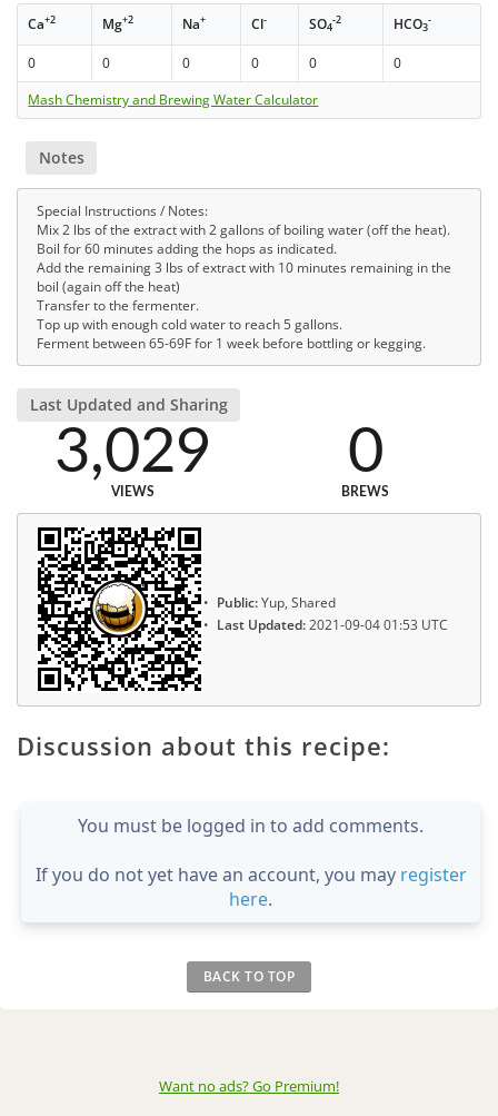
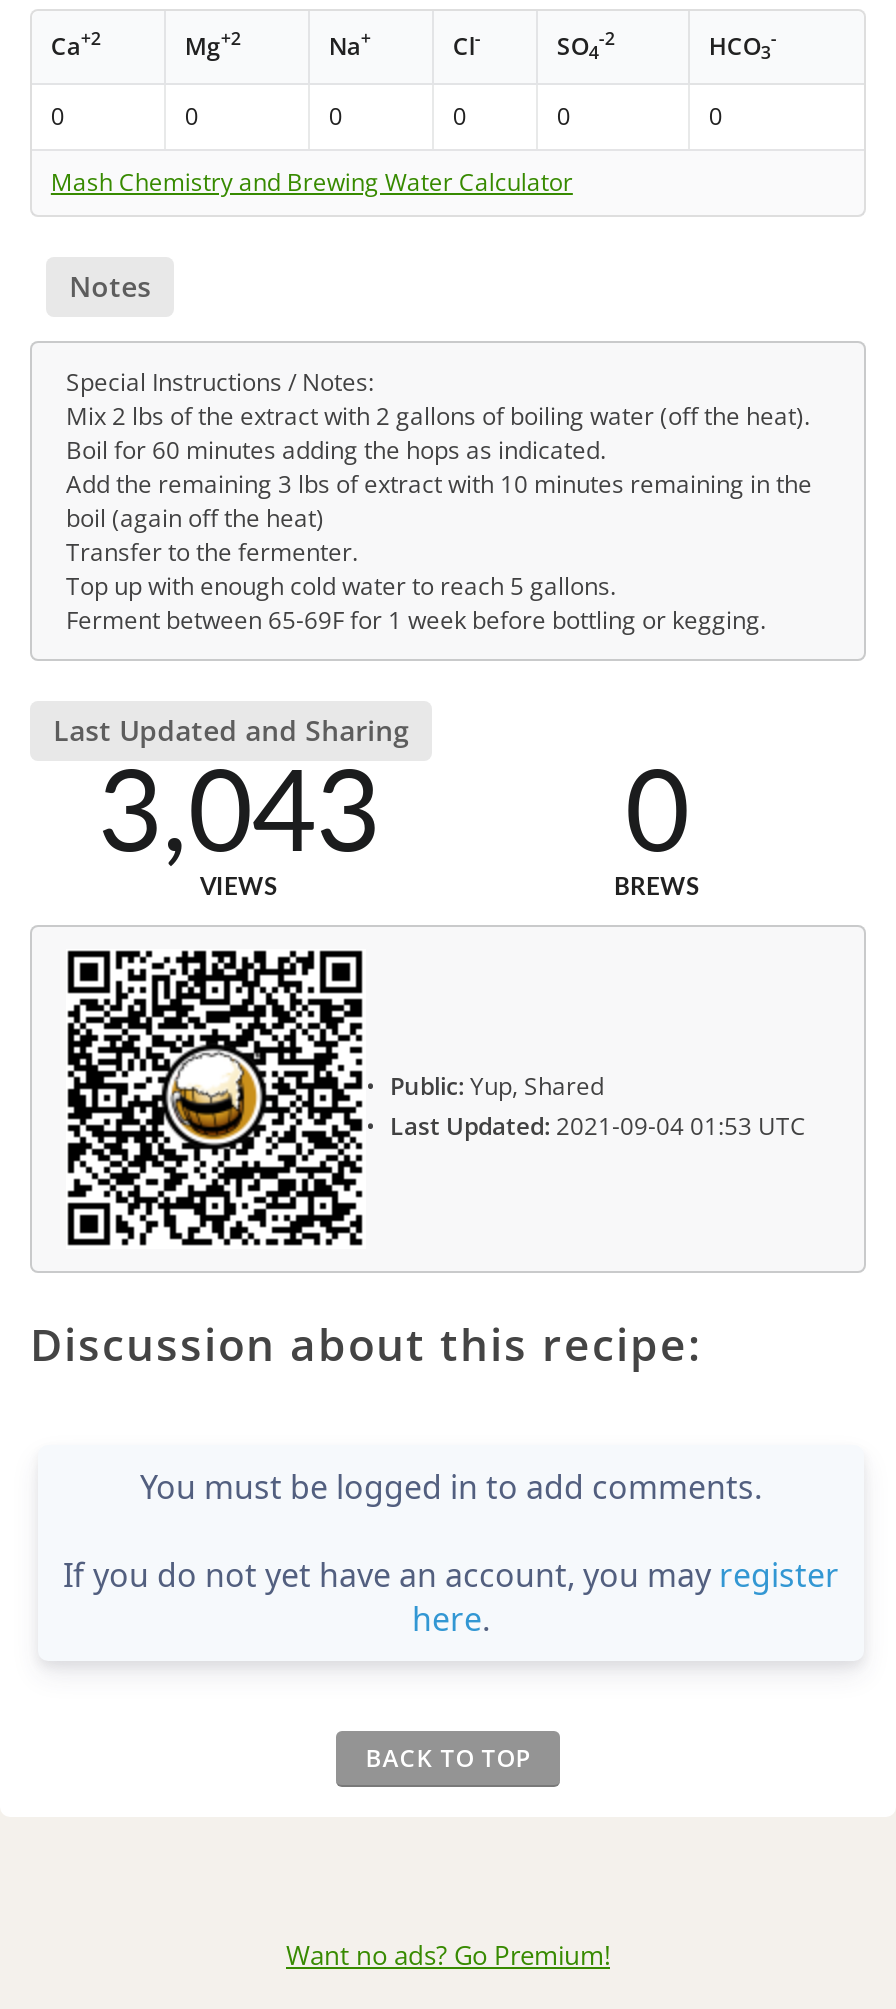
- 3,029
+ 3,043
